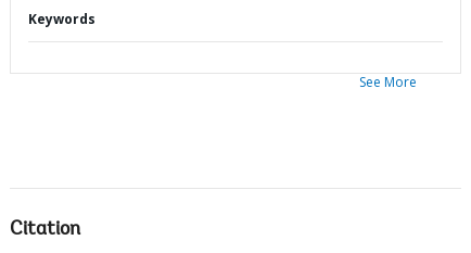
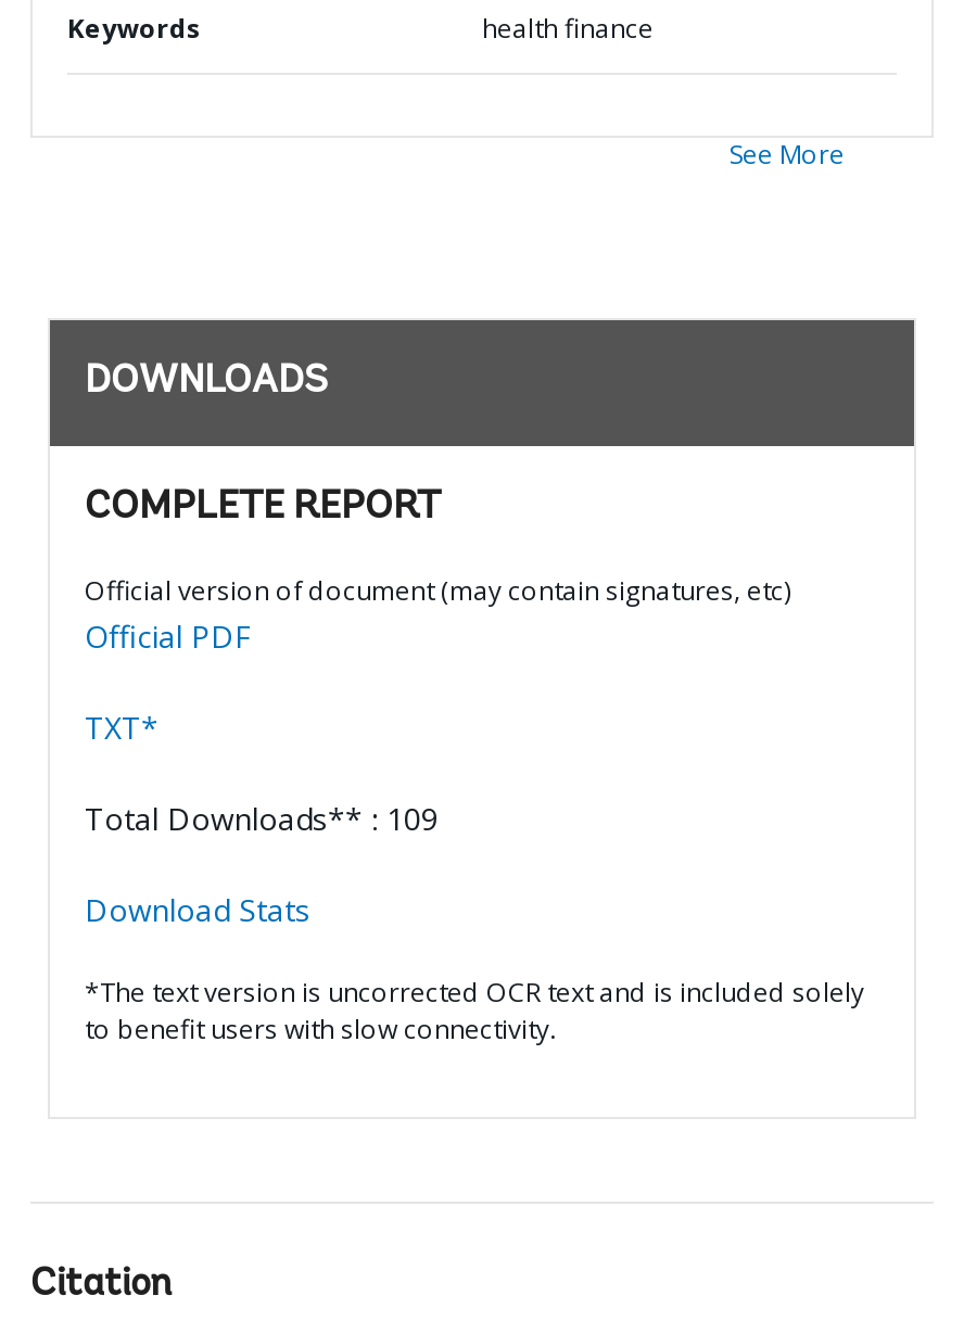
+ health finance

+ DOWNLOADS
+ COMPLETE REPORT
+ Official version of document (may contain signatures, etc)
+ Official PDF
+ TXT*
+ Total Downloads** : 109
+ Download Stats
+ *The text version is uncorrected OCR text and is included solely
+ to benefit users with slow connectivity.
